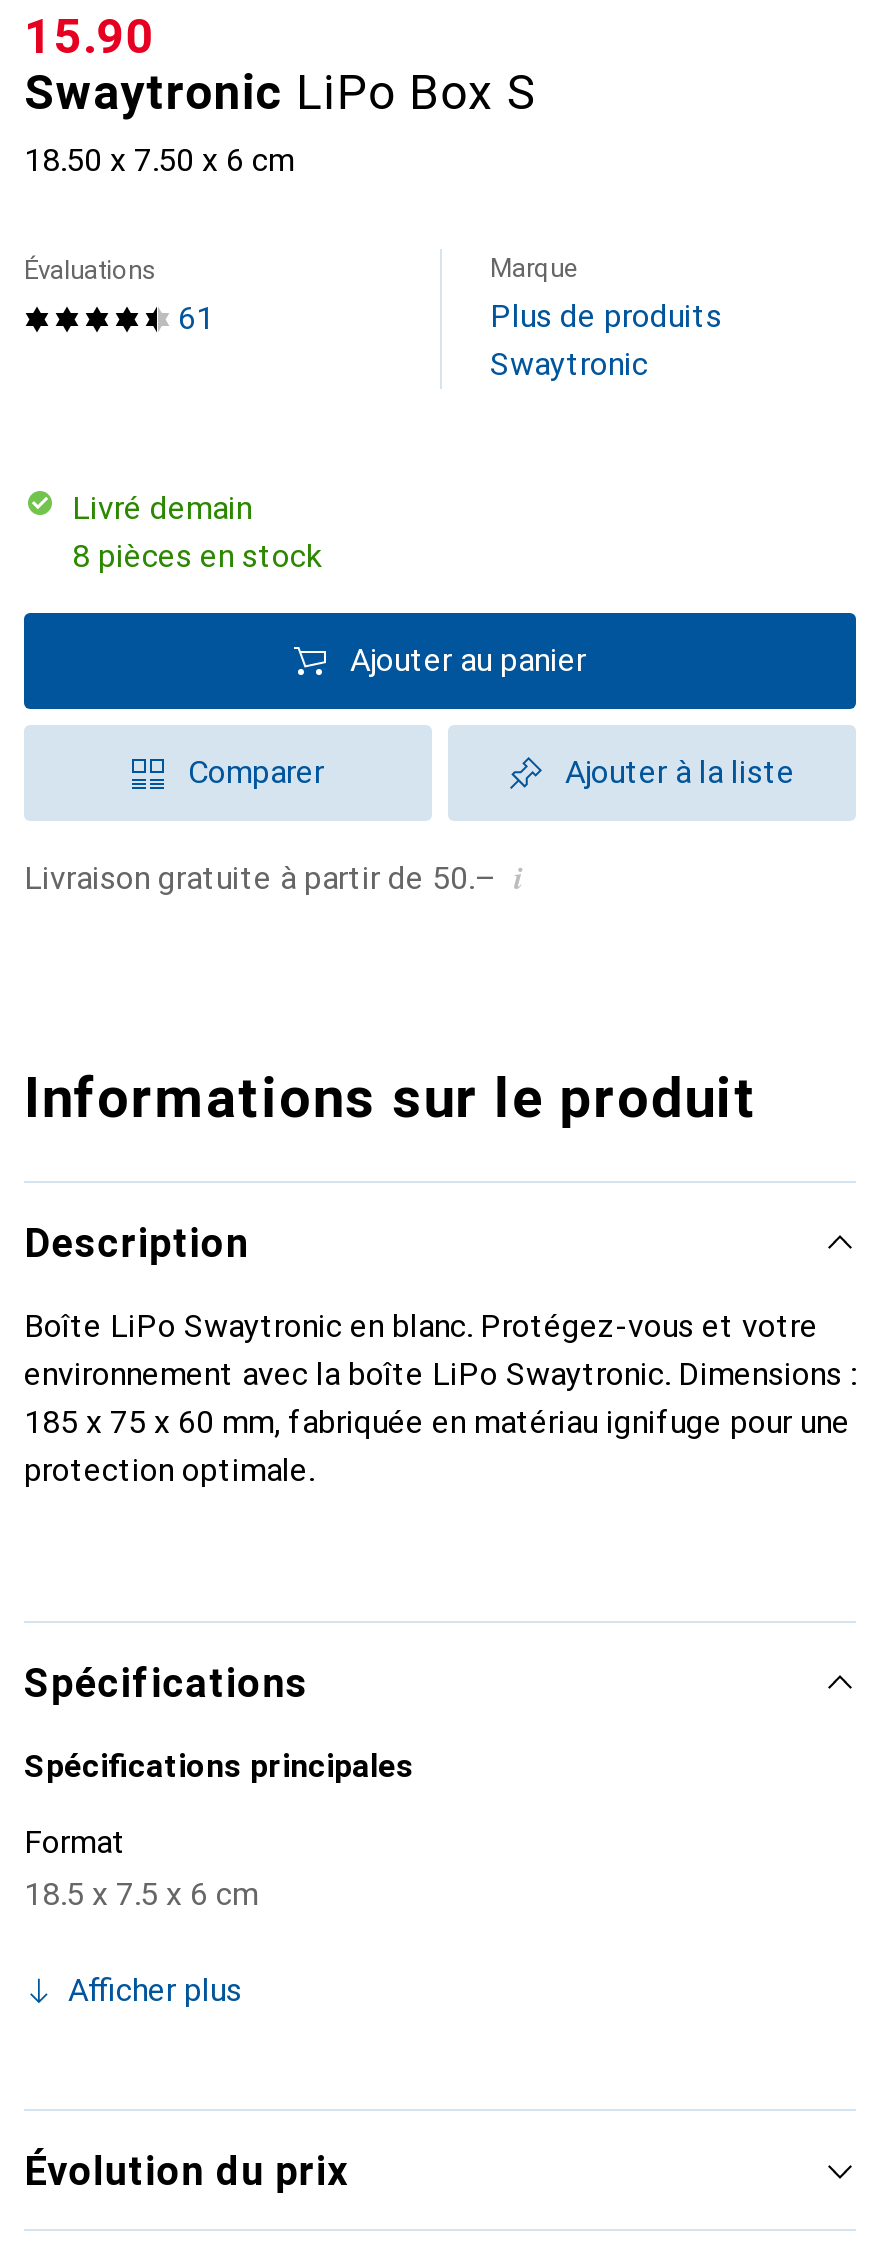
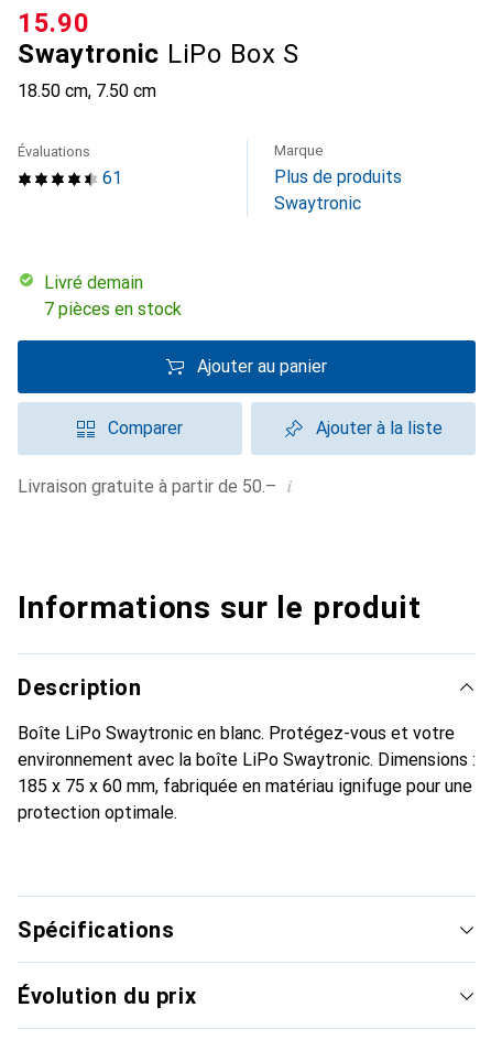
- 18.50 x 7.50 x 6 cm
+ 18.50 cm, 7.50 cm

- 8 pièces en stock
+ 7 pièces en stock

- Spécifications principales
- Format
- 18.5 x 7.5 x 6 cm
- Afficher plus
